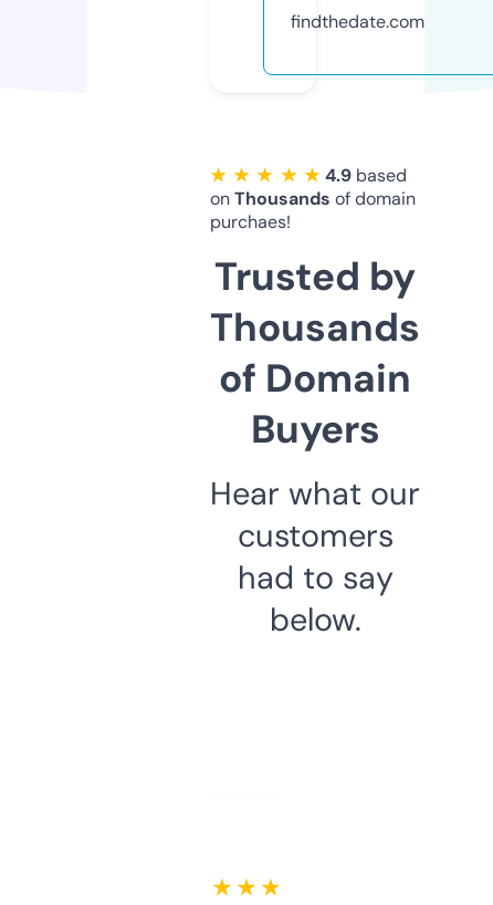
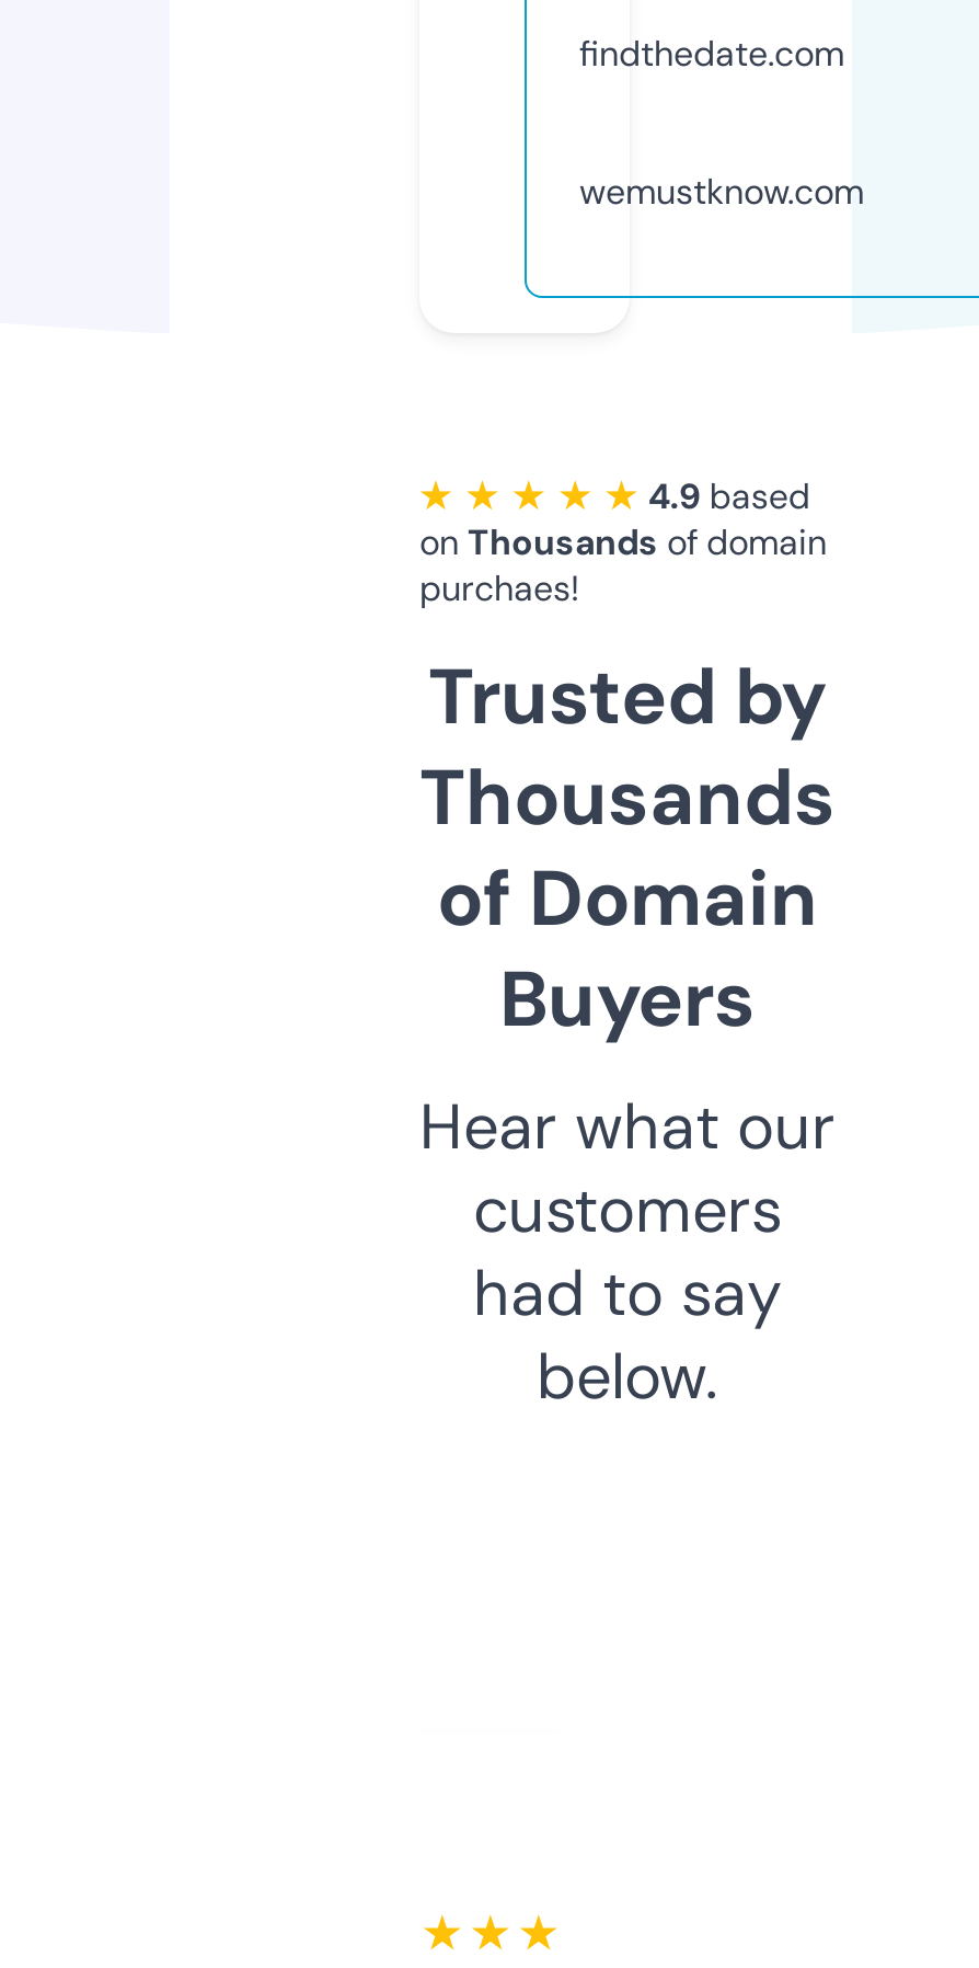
+ wemustknow.com
